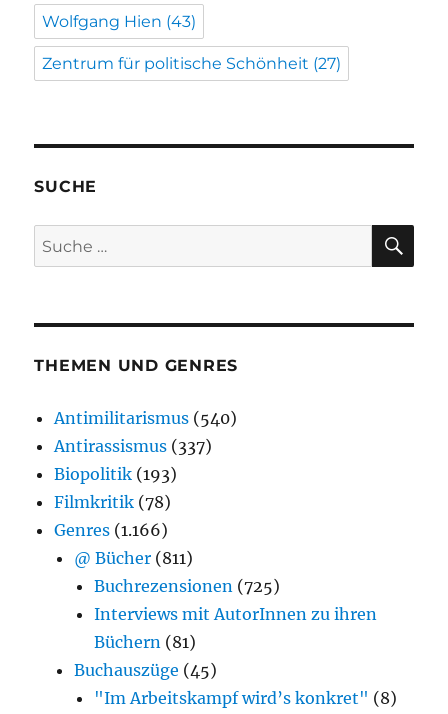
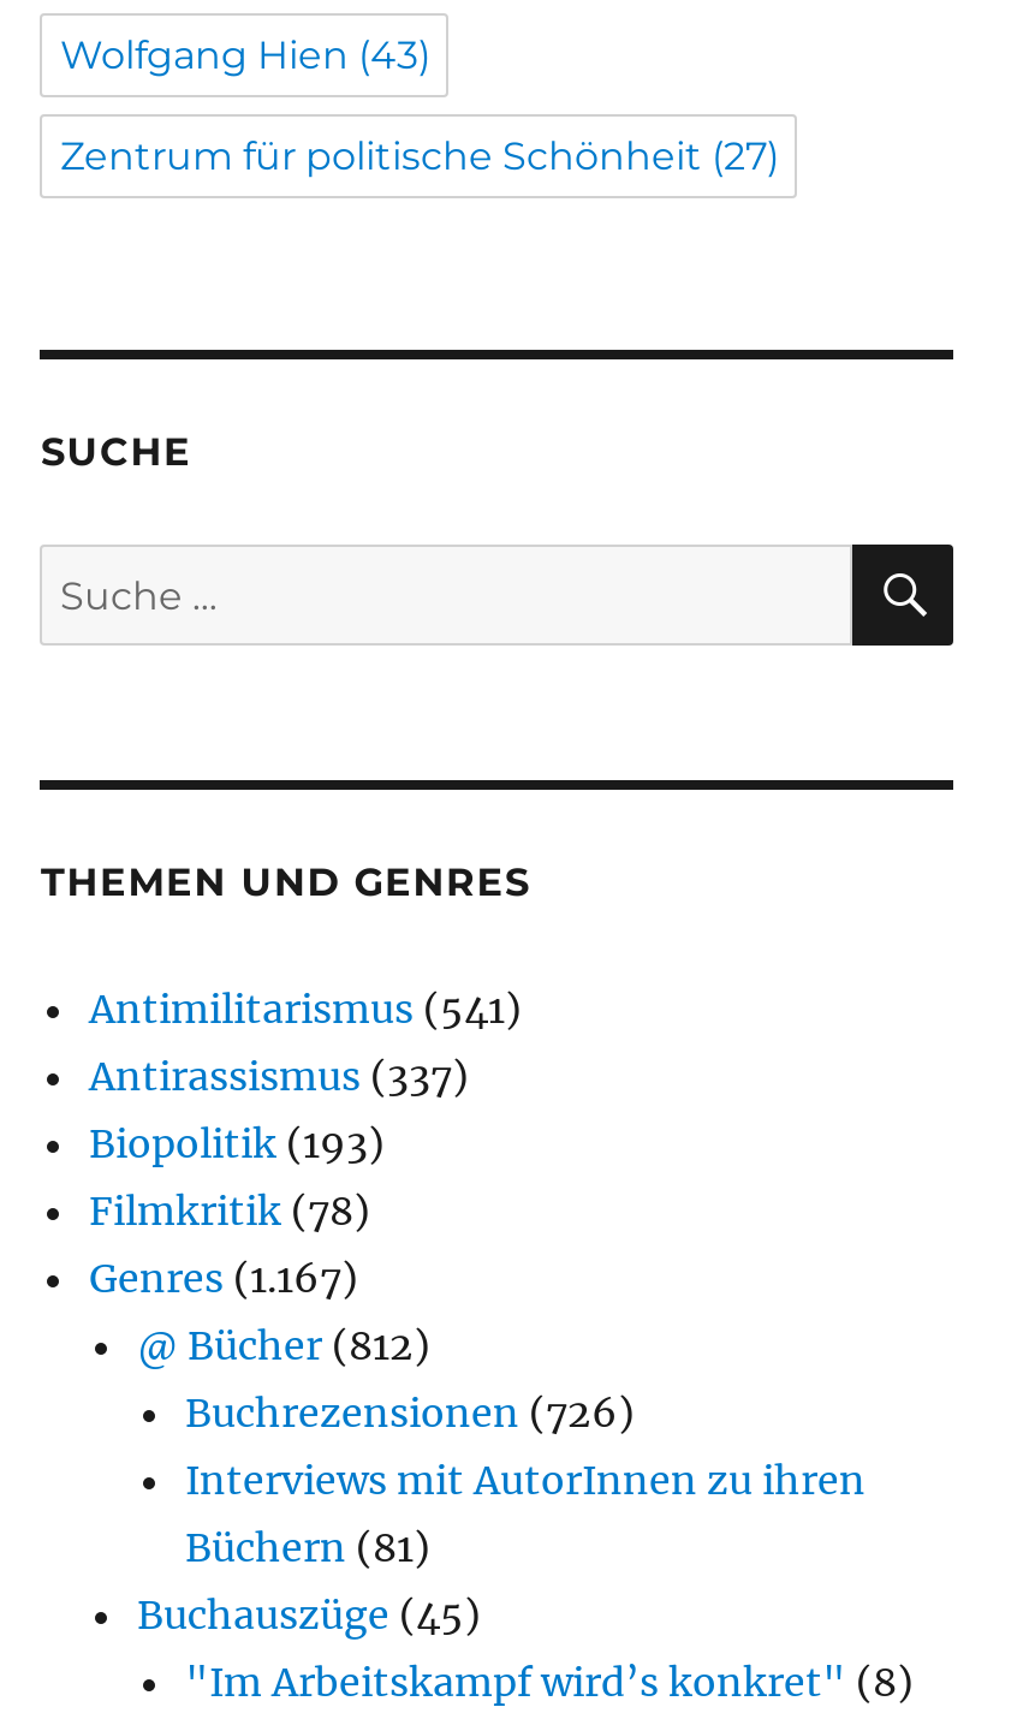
- Antimilitarismus (540)
+ Antimilitarismus (541)

- Genres (1.166)
+ Genres (1.167)

- @ Bücher (811)
+ @ Bücher (812)

- Buchrezensionen (725)
+ Buchrezensionen (726)
